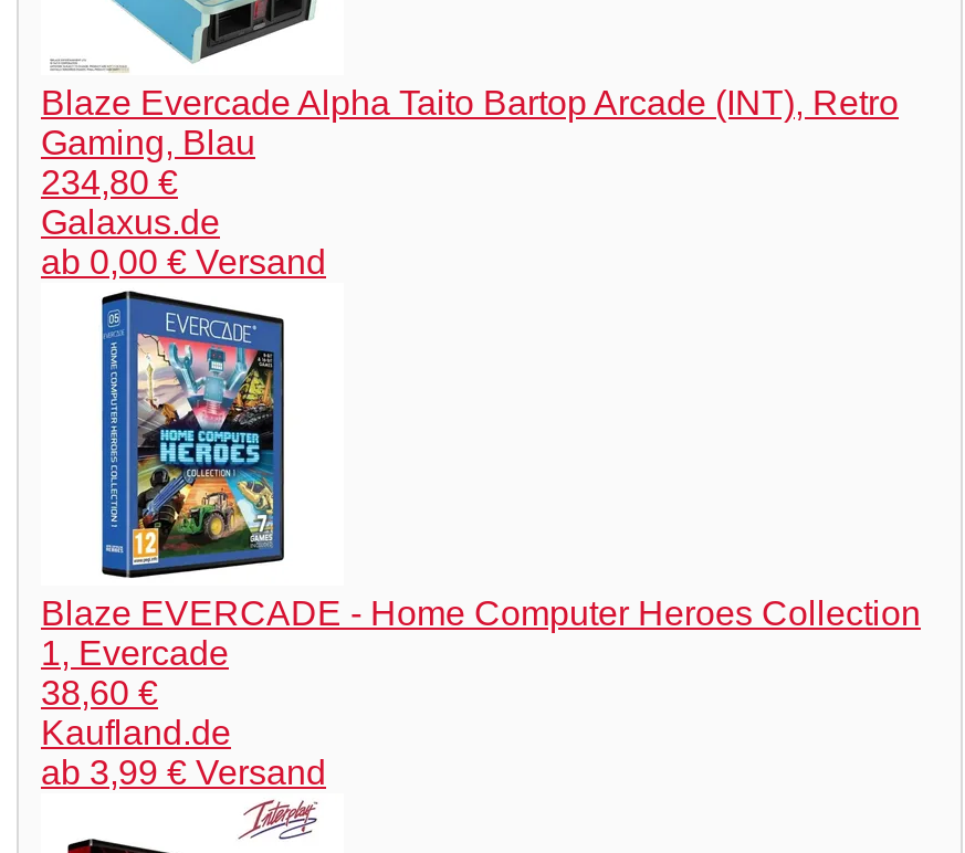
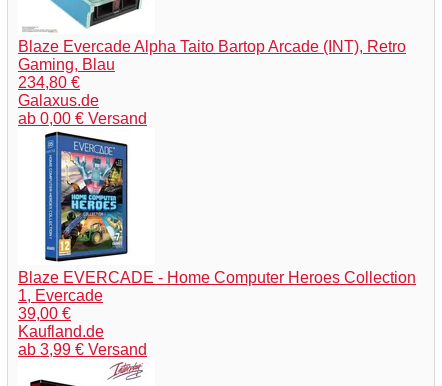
- 38,60 €
+ 39,00 €
